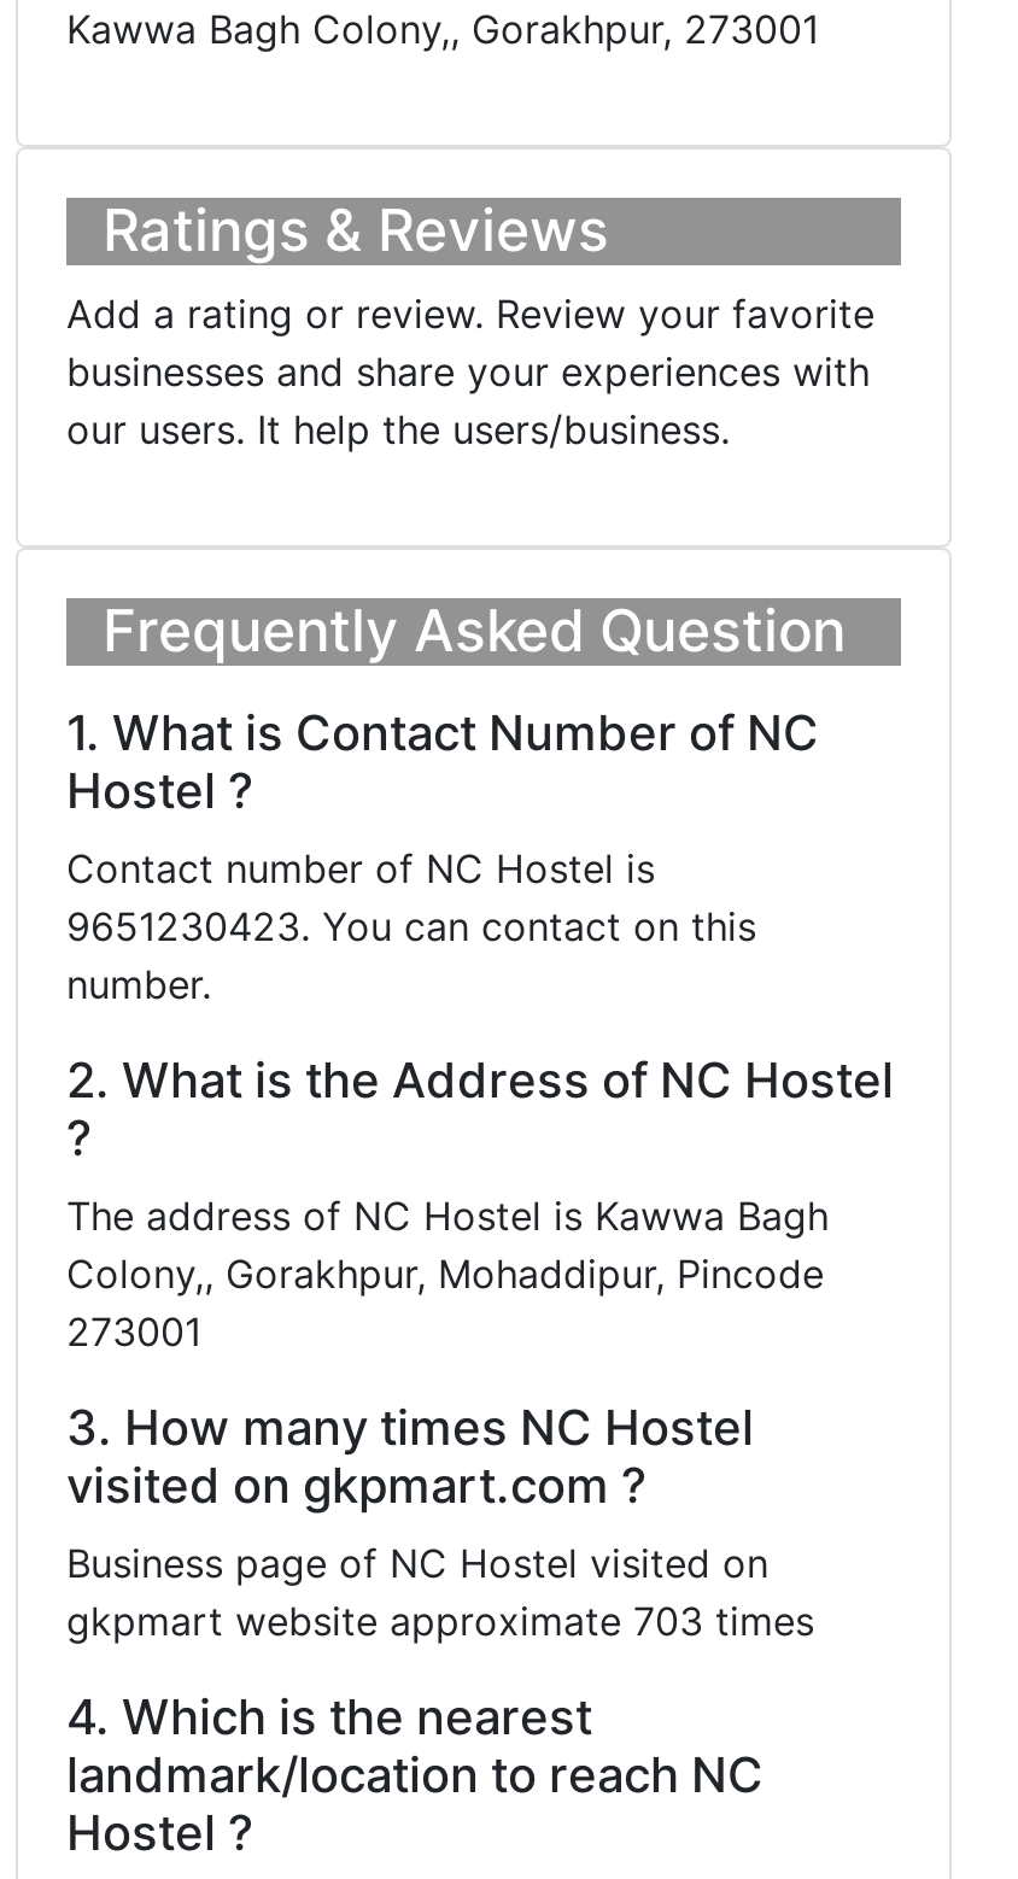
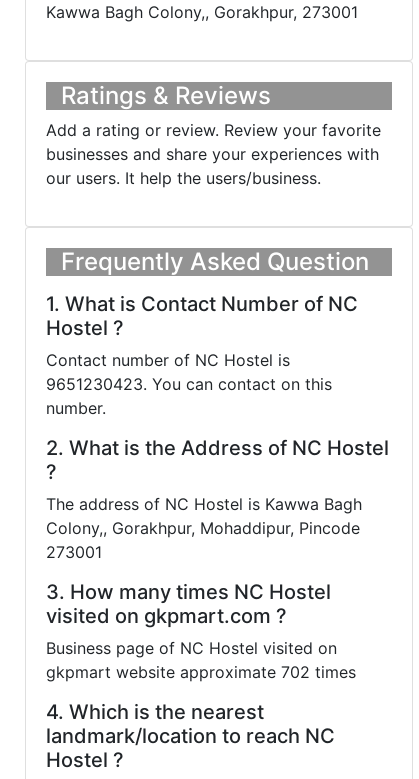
- gkpmart website approximate 703 times
+ gkpmart website approximate 702 times
